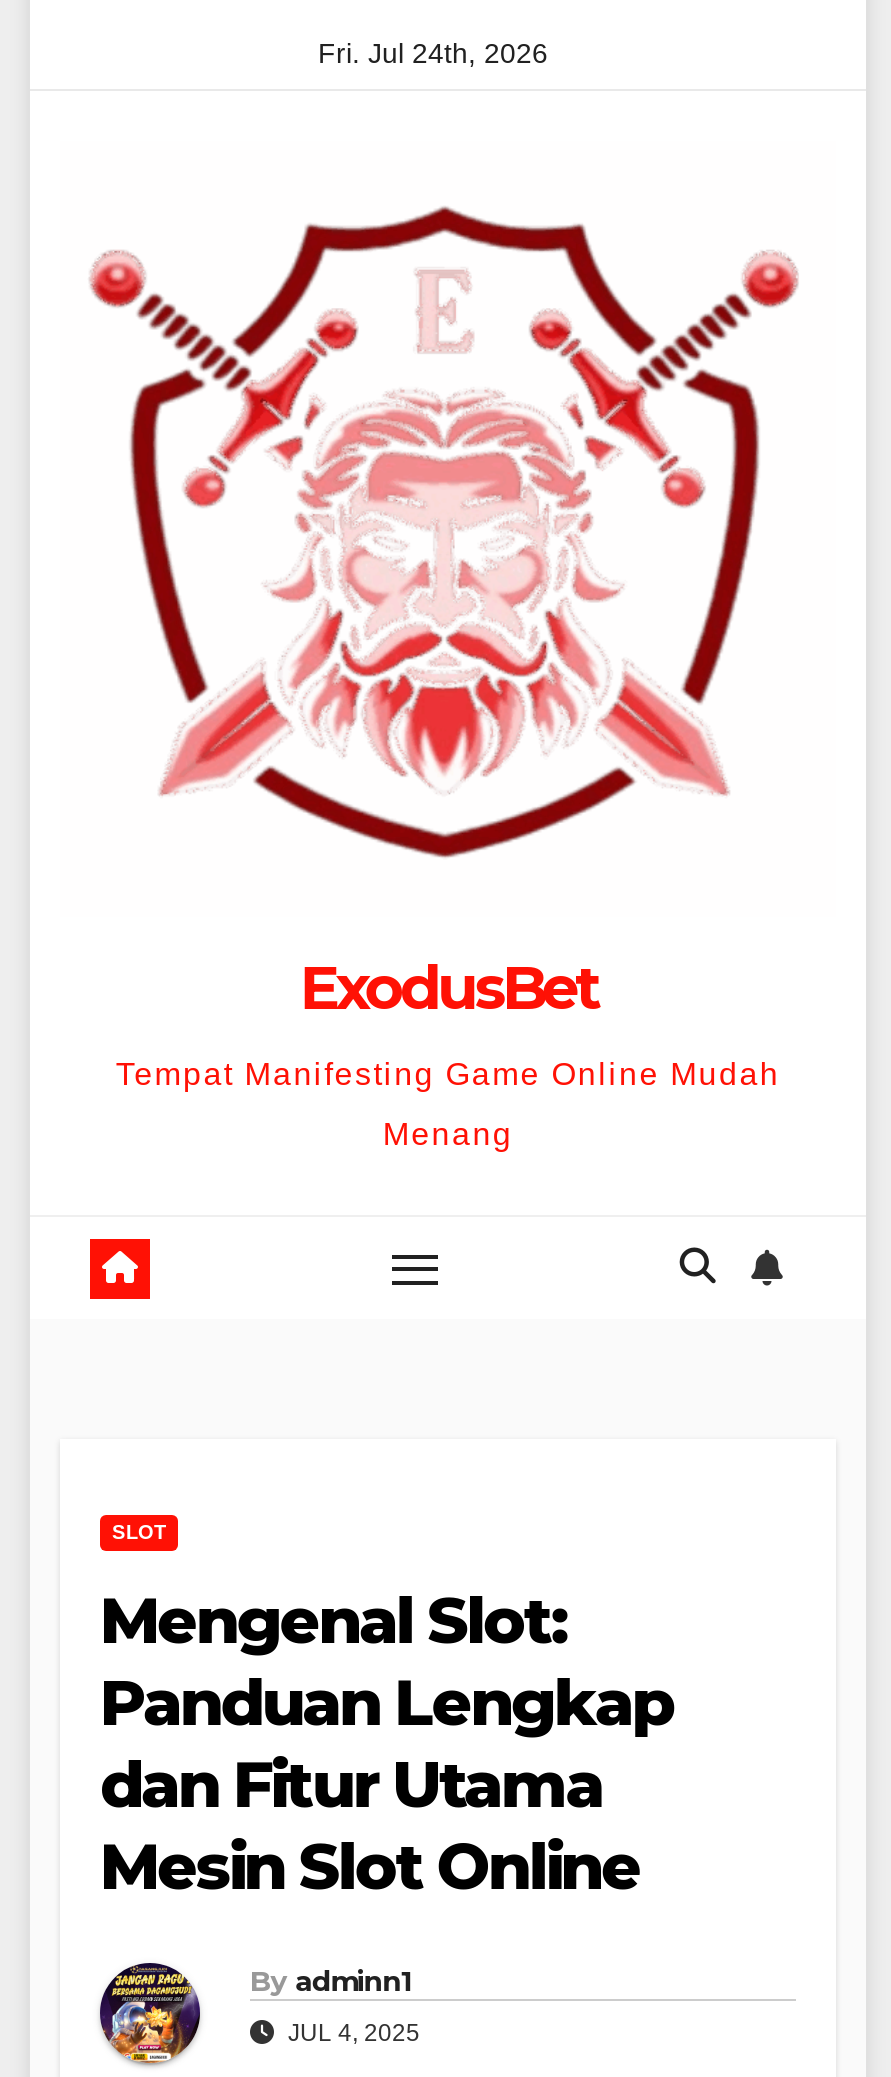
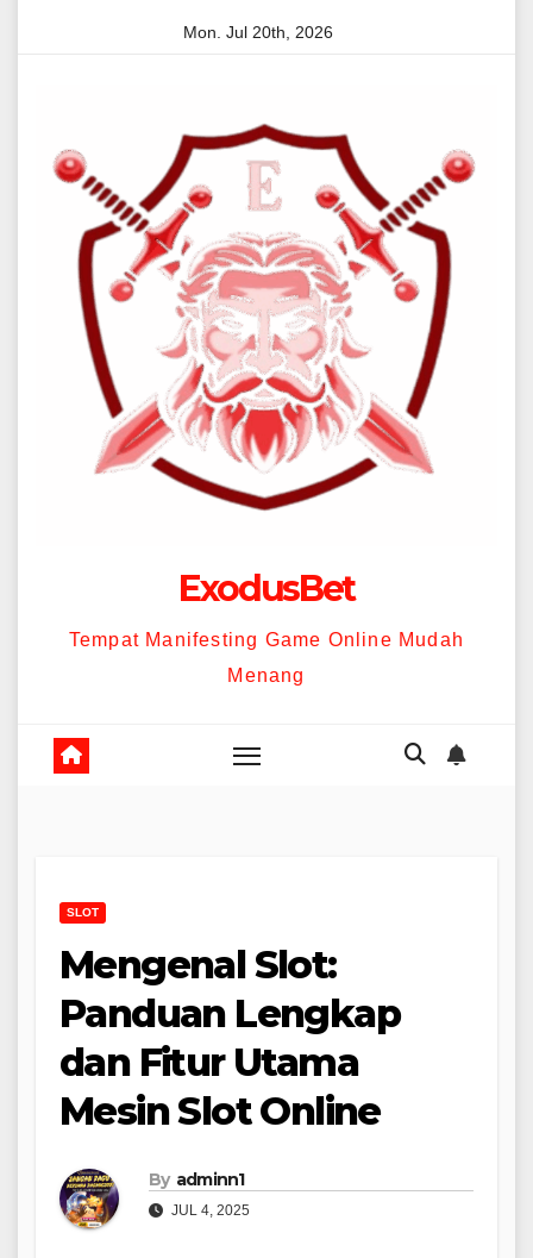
- Fri. Jul 24th, 2026
+ Mon. Jul 20th, 2026
